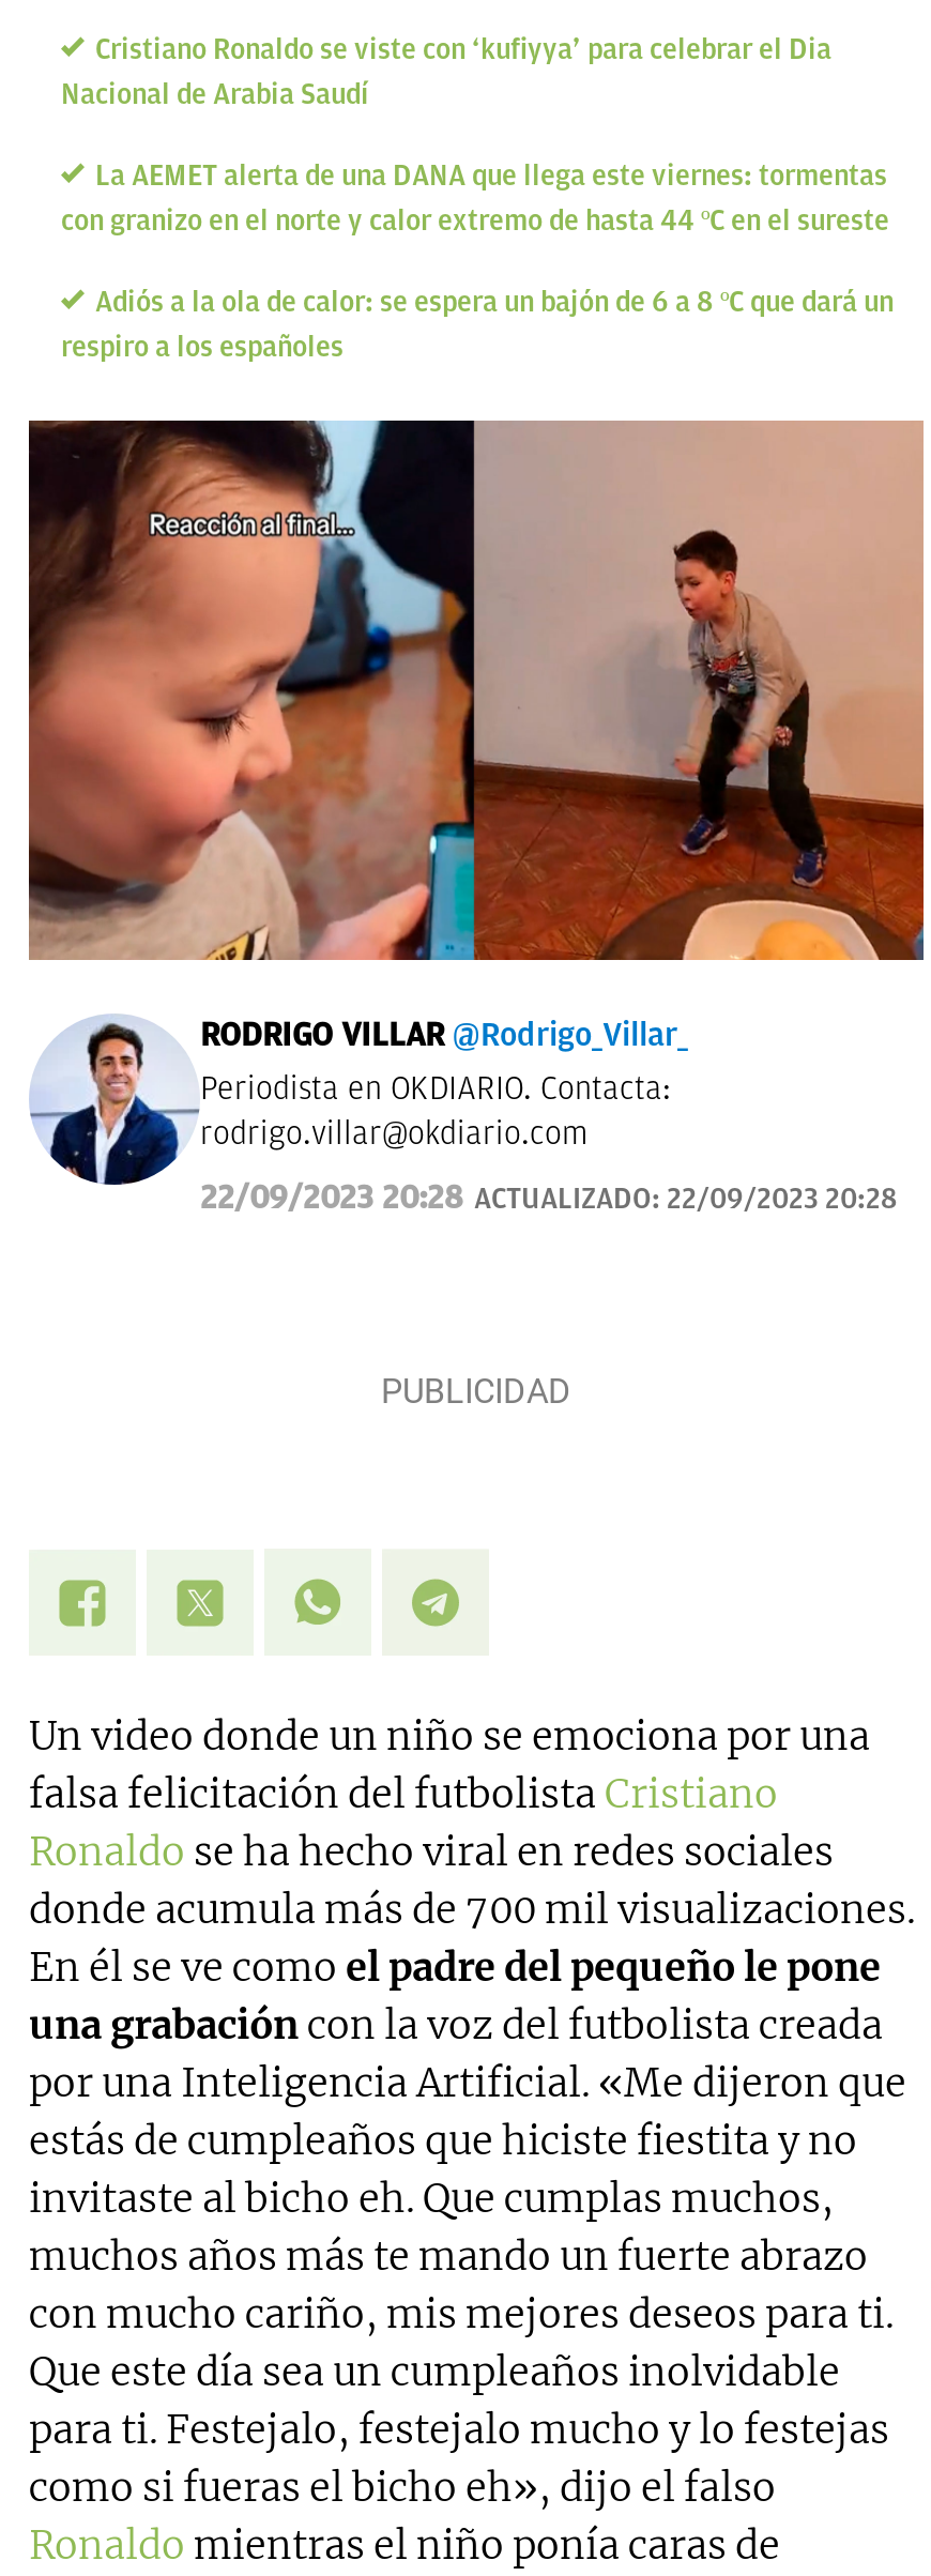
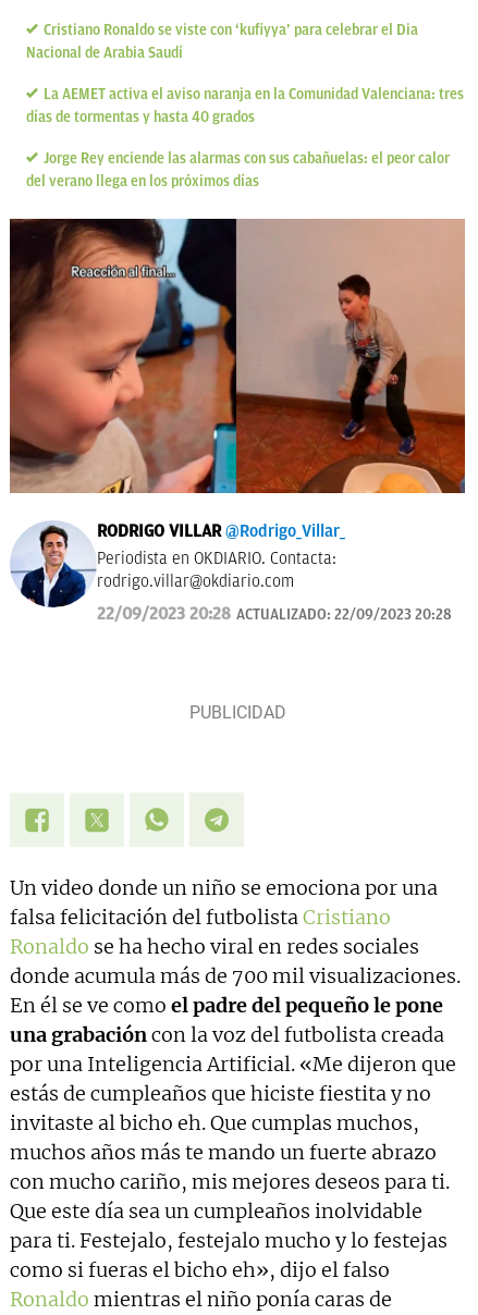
- La AEMET alerta de una DANA que llega este viernes: tormentas
- con granizo en el norte y calor extremo de hasta 44 ºC en el sureste
+ La AEMET activa el aviso naranja en la Comunidad Valenciana: tres
+ días de tormentas y hasta 40 grados

- Adiós a la ola de calor: se espera un bajón de 6 a 8 ºC que dará un
- respiro a los españoles
+ Jorge Rey enciende las alarmas con sus cabañuelas: el peor calor
+ del verano llega en los próximos días
